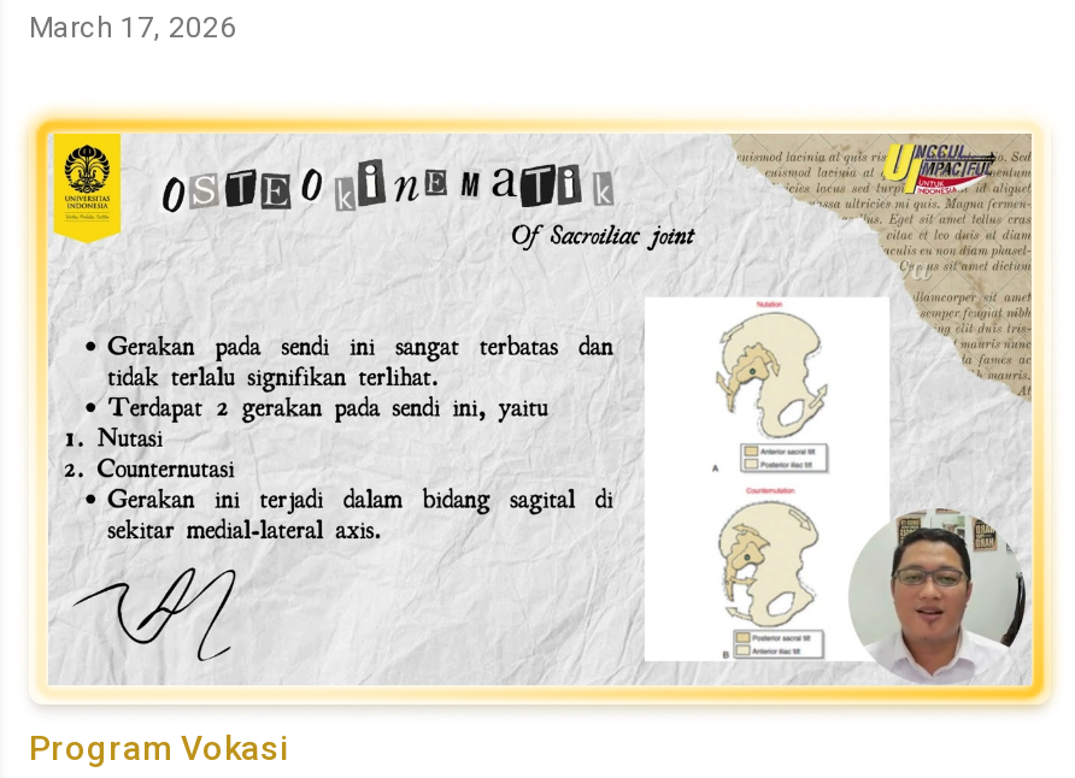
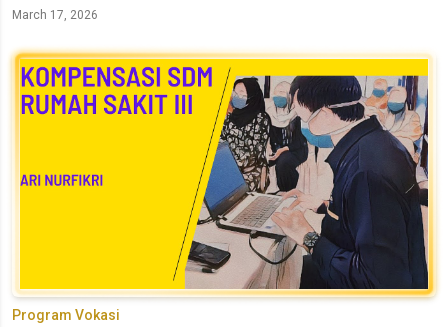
- [image]
+ [image]
